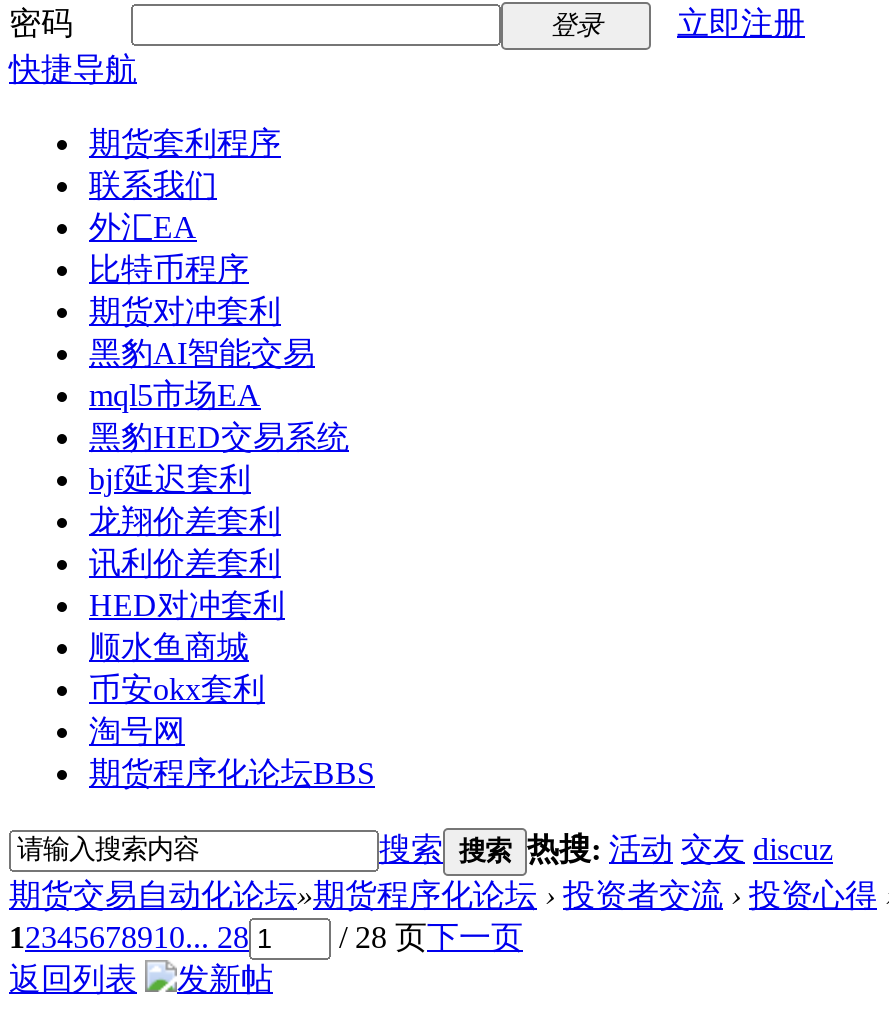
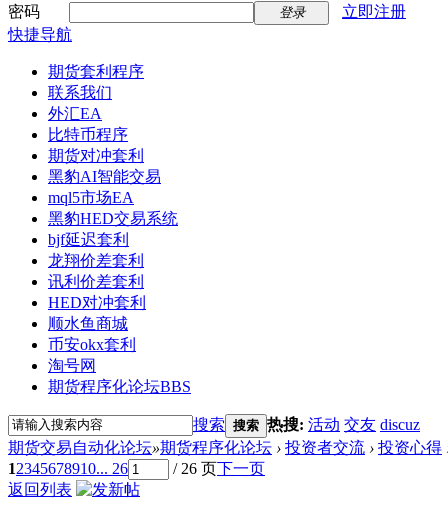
- 1 2345678910... 28
+ 1 2345678910... 26

- / 28 页下一页
+ / 26 页下一页
